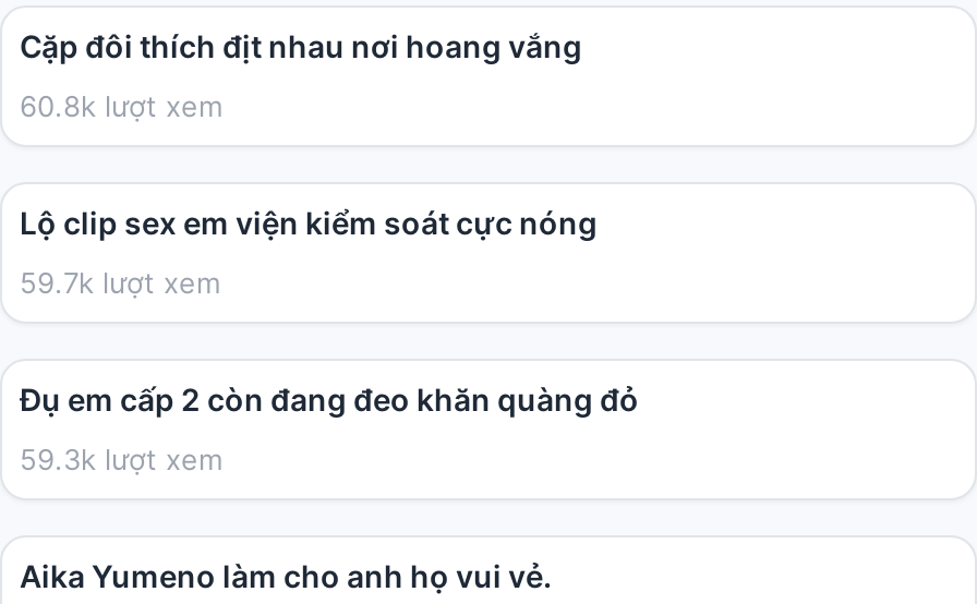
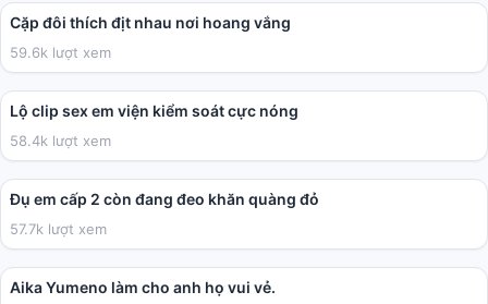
- 60.8k lượt xem
+ 59.6k lượt xem

- 59.7k lượt xem
+ 58.4k lượt xem

- 59.3k lượt xem
+ 57.7k lượt xem
